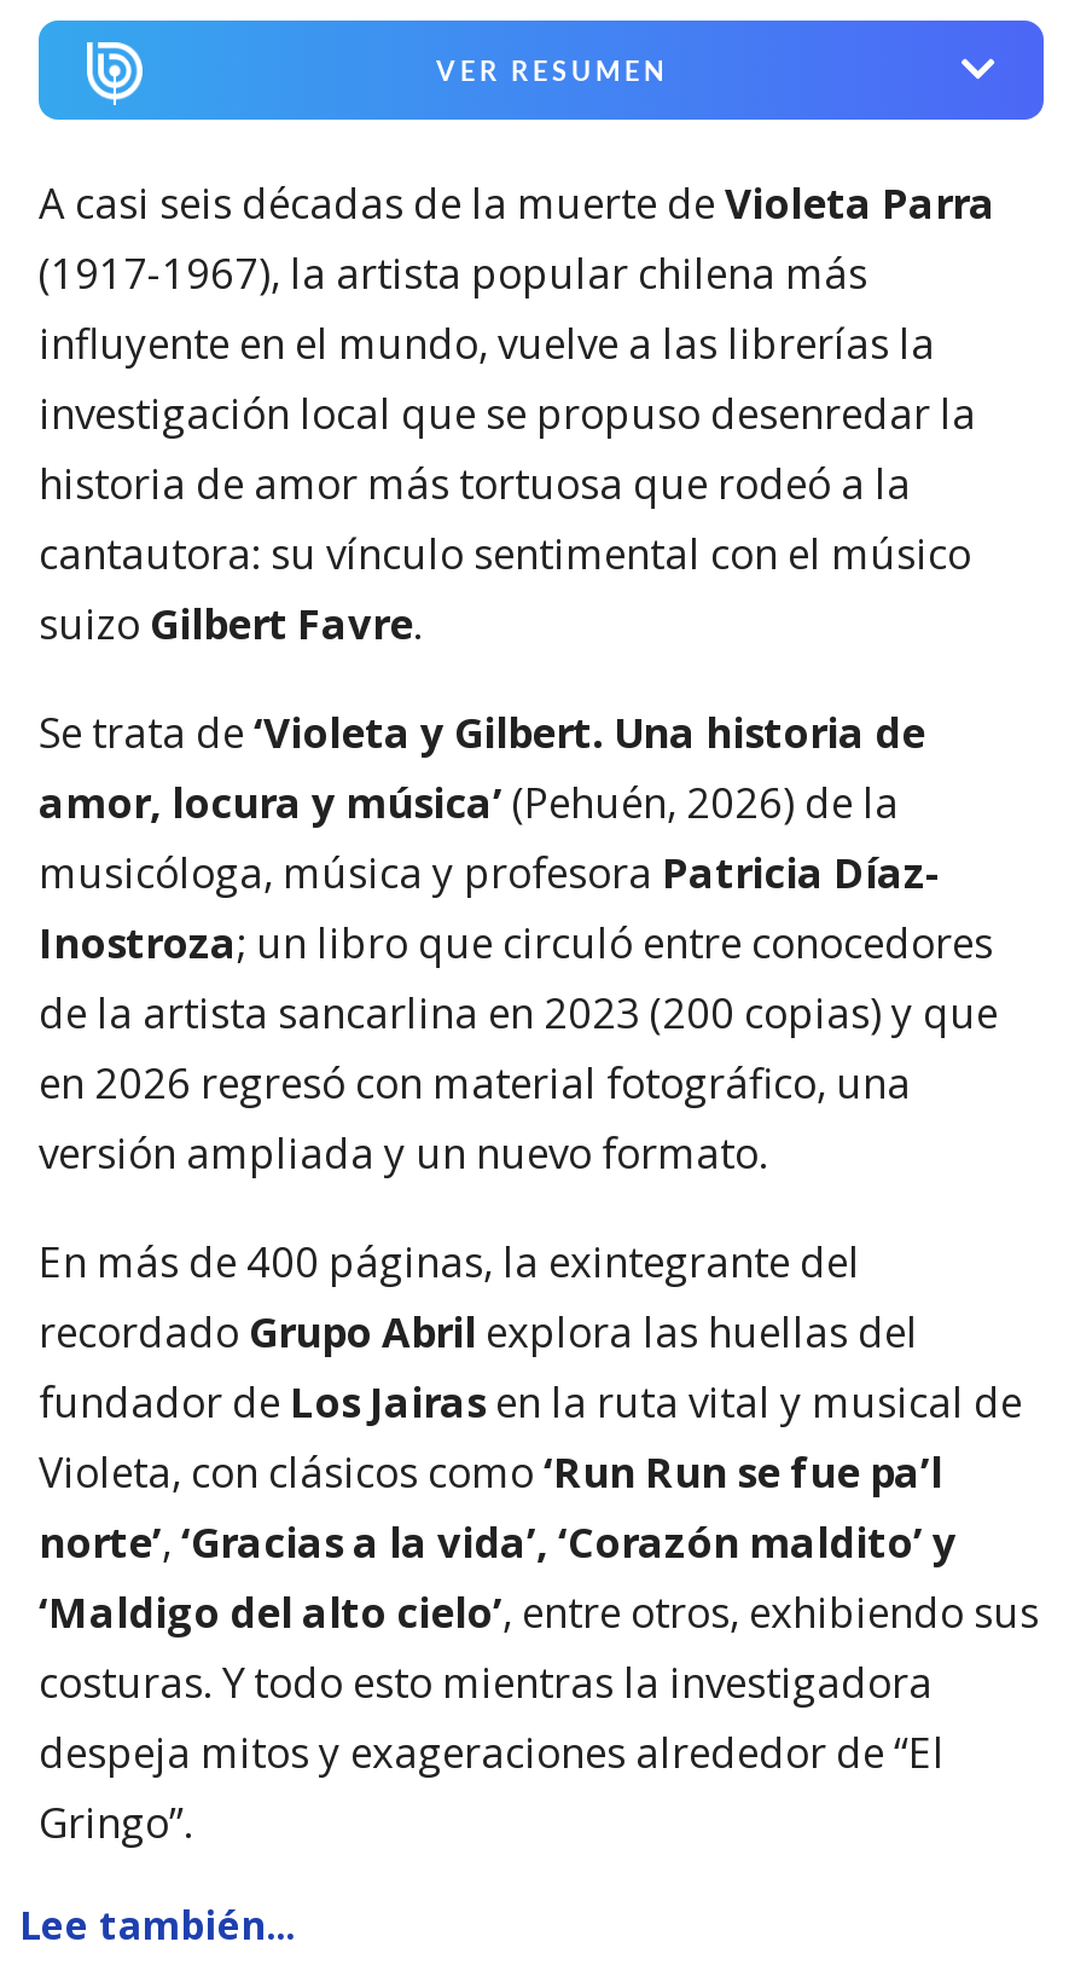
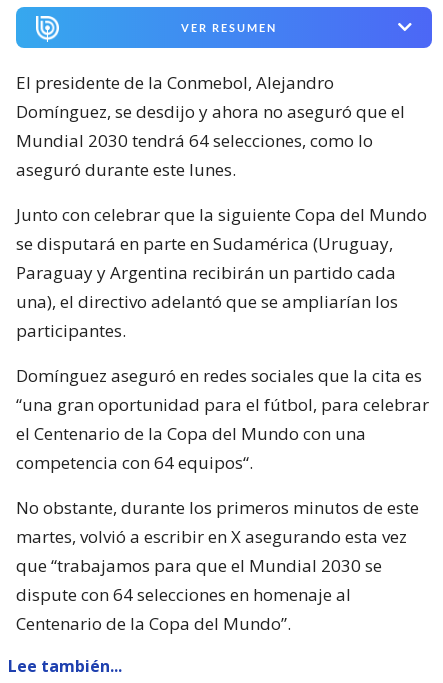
- A casi seis décadas de la muerte de Violeta Parra
- (1917-1967), la artista popular chilena más
- influyente en el mundo, vuelve a las librerías la
- investigación local que se propuso desenredar la
- historia de amor más tortuosa que rodeó a la
- cantautora: su vínculo sentimental con el músico
- suizo Gilbert Favre.
- Se trata de ‘Violeta y Gilbert. Una historia de
- amor, locura y música’ (Pehuén, 2026) de la
- musicóloga, música y profesora Patricia Díaz-
- Inostroza; un libro que circuló entre conocedores
- de la artista sancarlina en 2023 (200 copias) y que
- en 2026 regresó con material fotográfico, una
- versión ampliada y un nuevo formato.
- En más de 400 páginas, la exintegrante del
- recordado Grupo Abril explora las huellas del
- fundador de Los Jairas en la ruta vital y musical de
- Violeta, con clásicos como ‘Run Run se fue pa’l
- norte’, ‘Gracias a la vida’, ‘Corazón maldito’ y
- ‘Maldigo del alto cielo’, entre otros, exhibiendo sus
- costuras. Y todo esto mientras la investigadora
- despeja mitos y exageraciones alrededor de “El
- Gringo”.
+ El presidente de la Conmebol, Alejandro
+ Domínguez, se desdijo y ahora no aseguró que el
+ Mundial 2030 tendrá 64 selecciones, como lo
+ aseguró durante este lunes.
+ Junto con celebrar que la siguiente Copa del Mundo
+ se disputará en parte en Sudamérica (Uruguay,
+ Paraguay y Argentina recibirán un partido cada
+ una), el directivo adelantó que se ampliarían los
+ participantes.
+ Domínguez aseguró en redes sociales que la cita es
+ “una gran oportunidad para el fútbol, para celebrar
+ el Centenario de la Copa del Mundo con una
+ competencia con 64 equipos“.
+ No obstante, durante los primeros minutos de este
+ martes, volvió a escribir en X asegurando esta vez
+ que “trabajamos para que el Mundial 2030 se
+ dispute con 64 selecciones en homenaje al
+ Centenario de la Copa del Mundo”.
